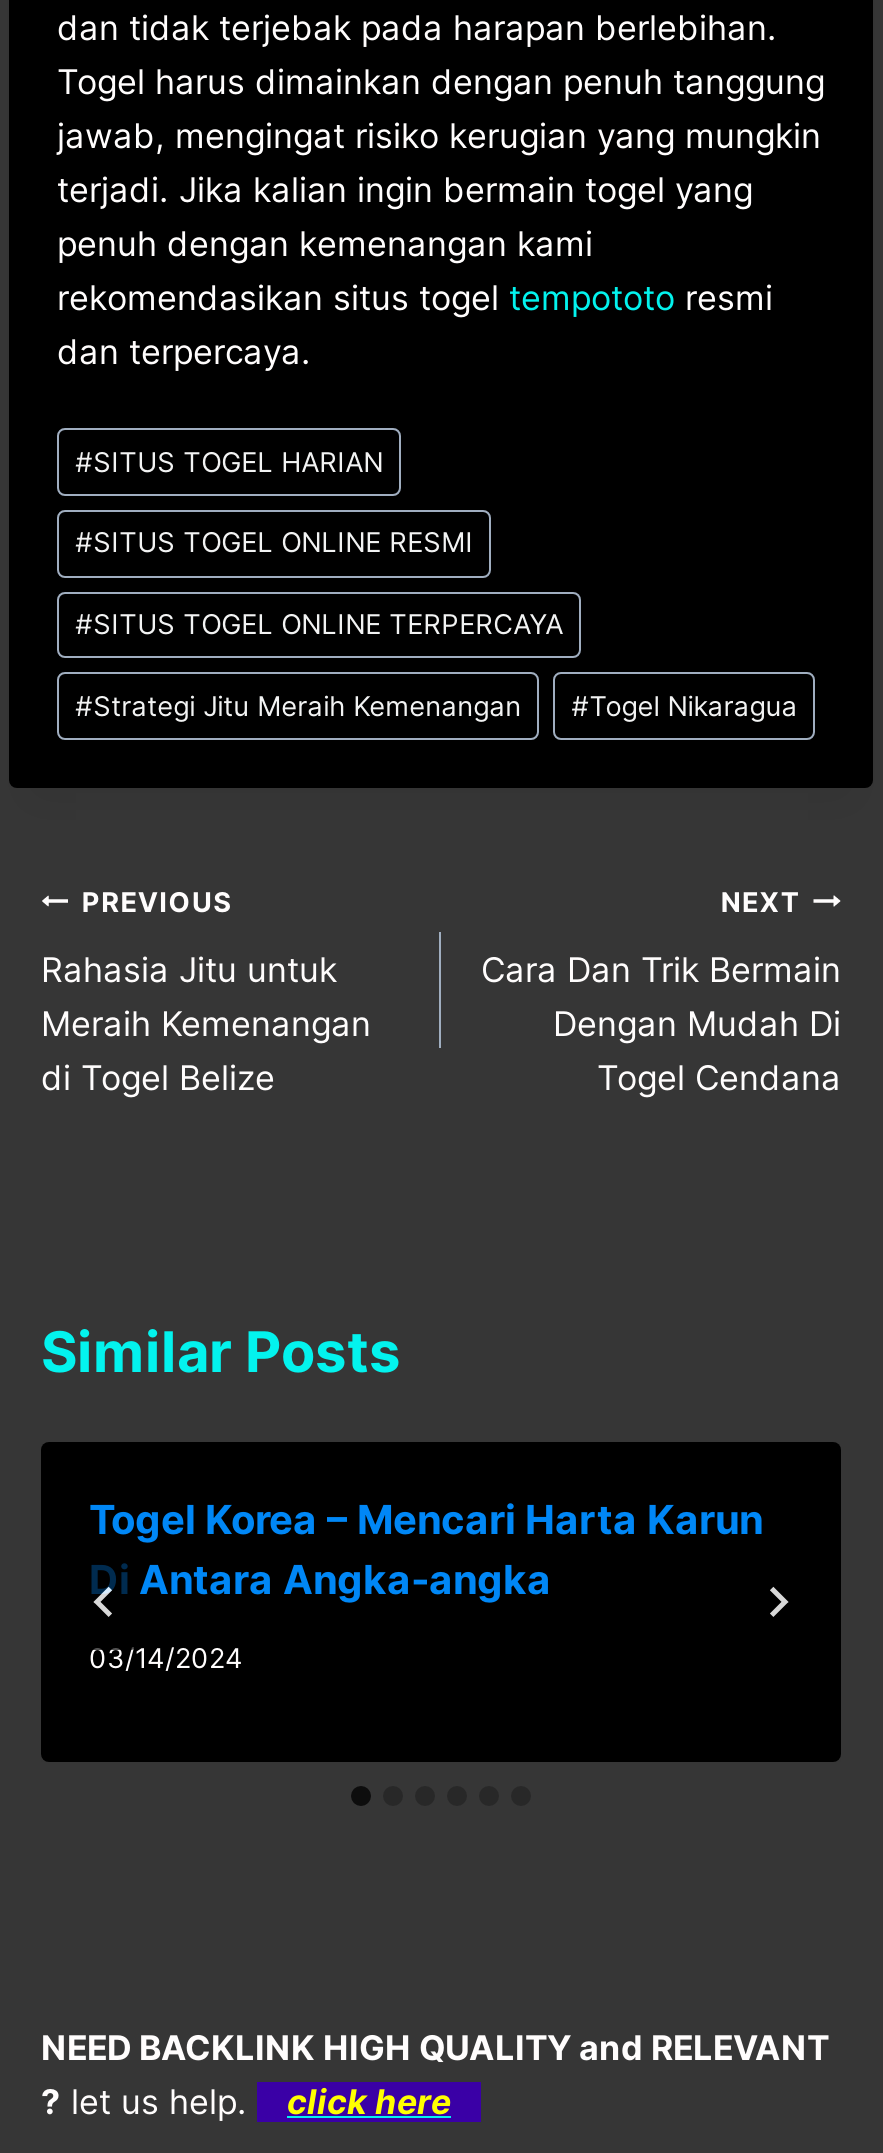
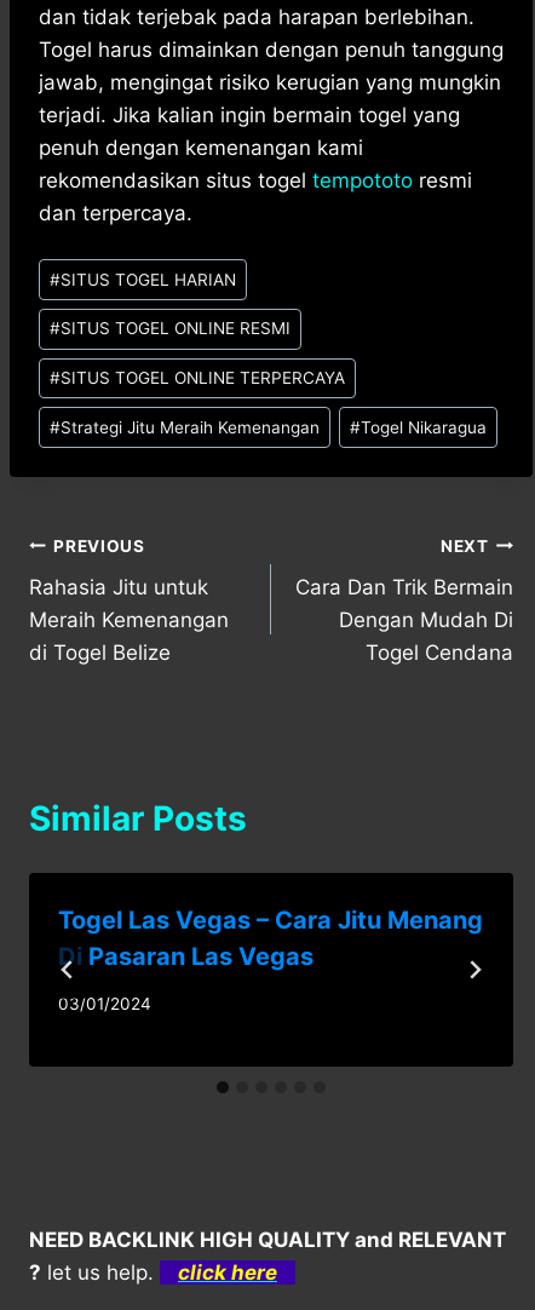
- Togel Korea – Mencari Harta Karun
- Di Antara Angka-angka
+ Togel Las Vegas – Cara Jitu Menang
+ Di Pasaran Las Vegas

- 03/14/2024
+ 03/01/2024
